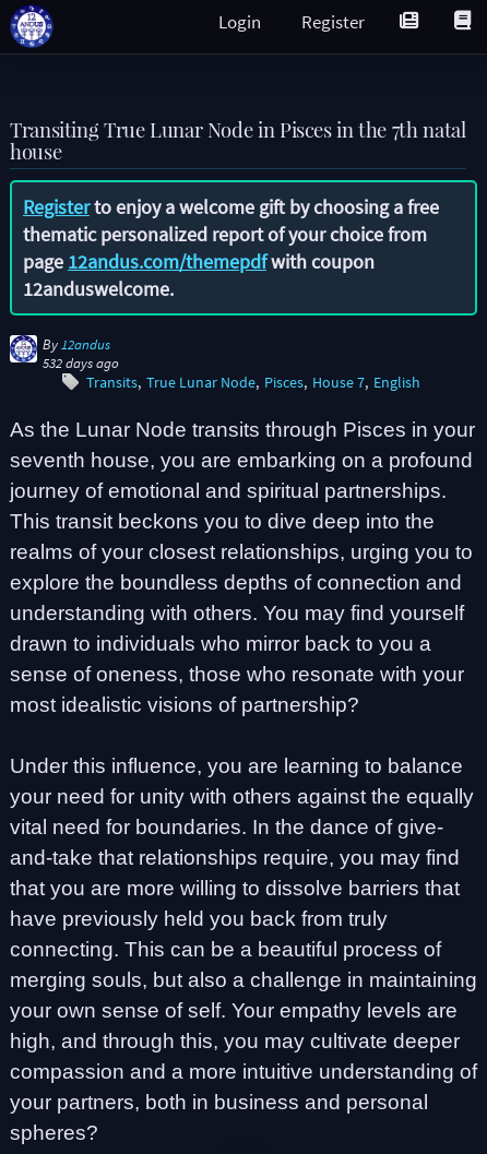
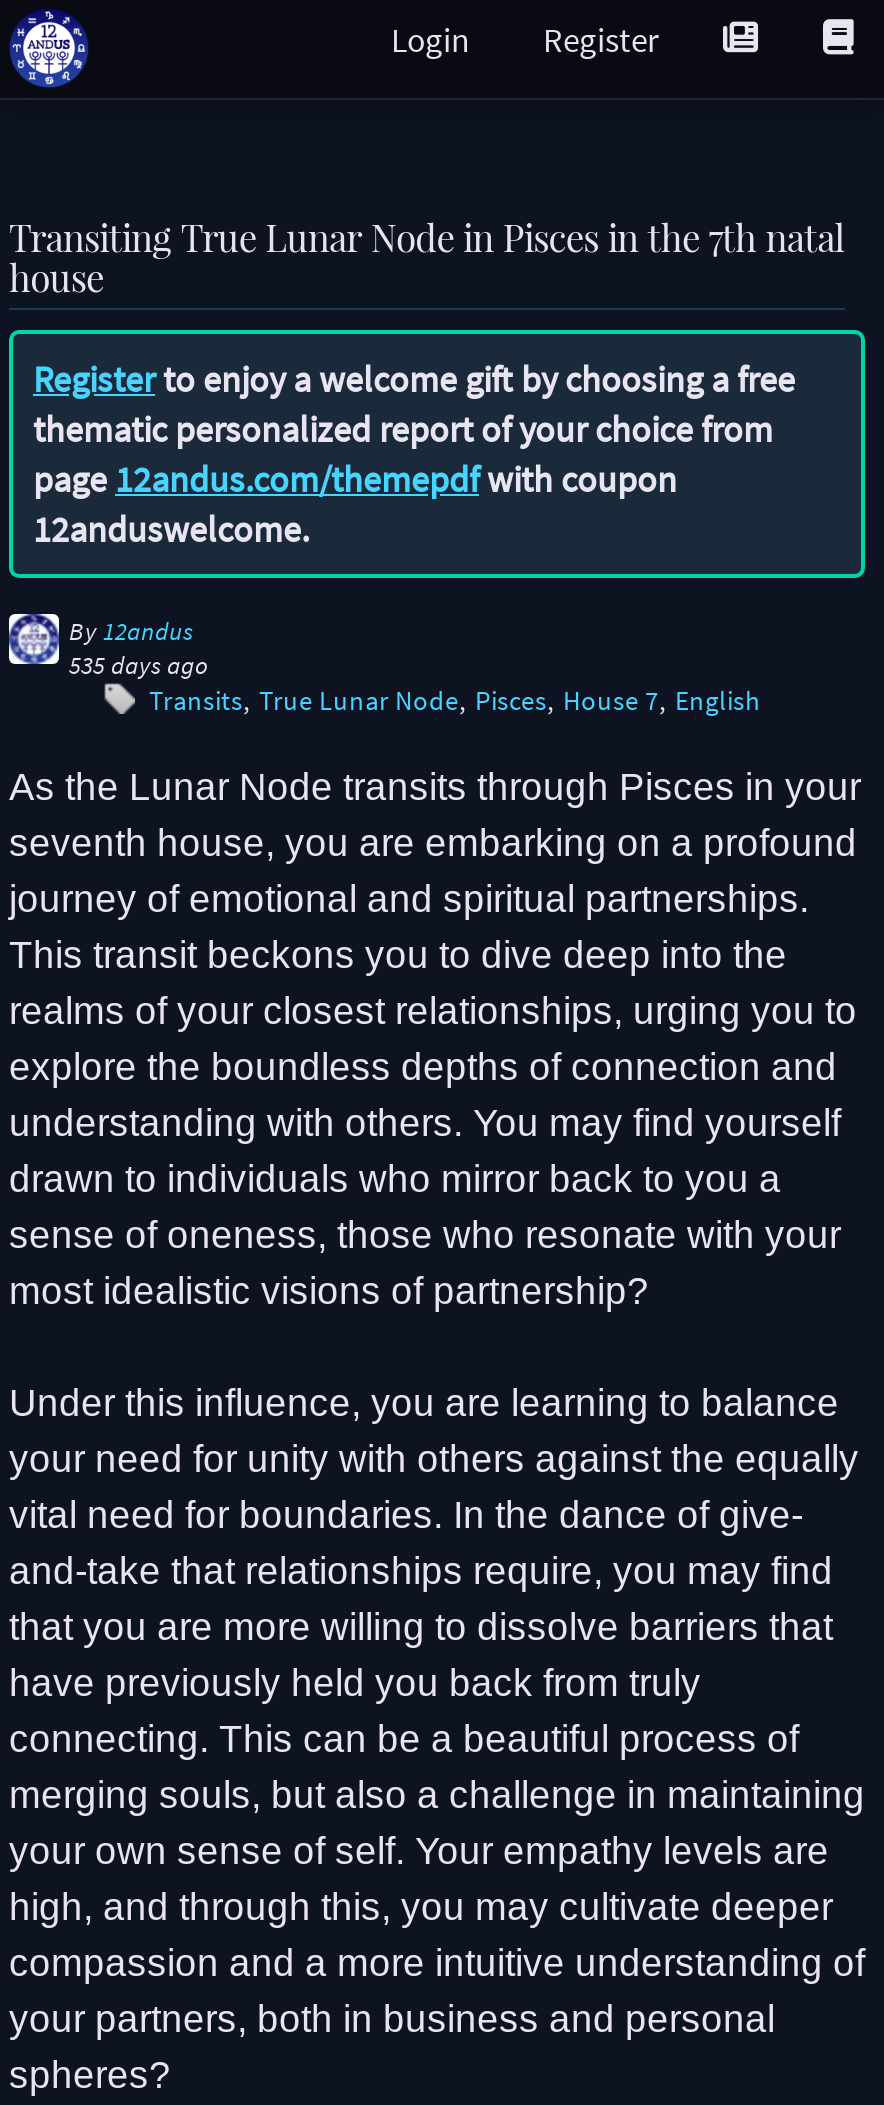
- 532 days ago
+ 535 days ago
